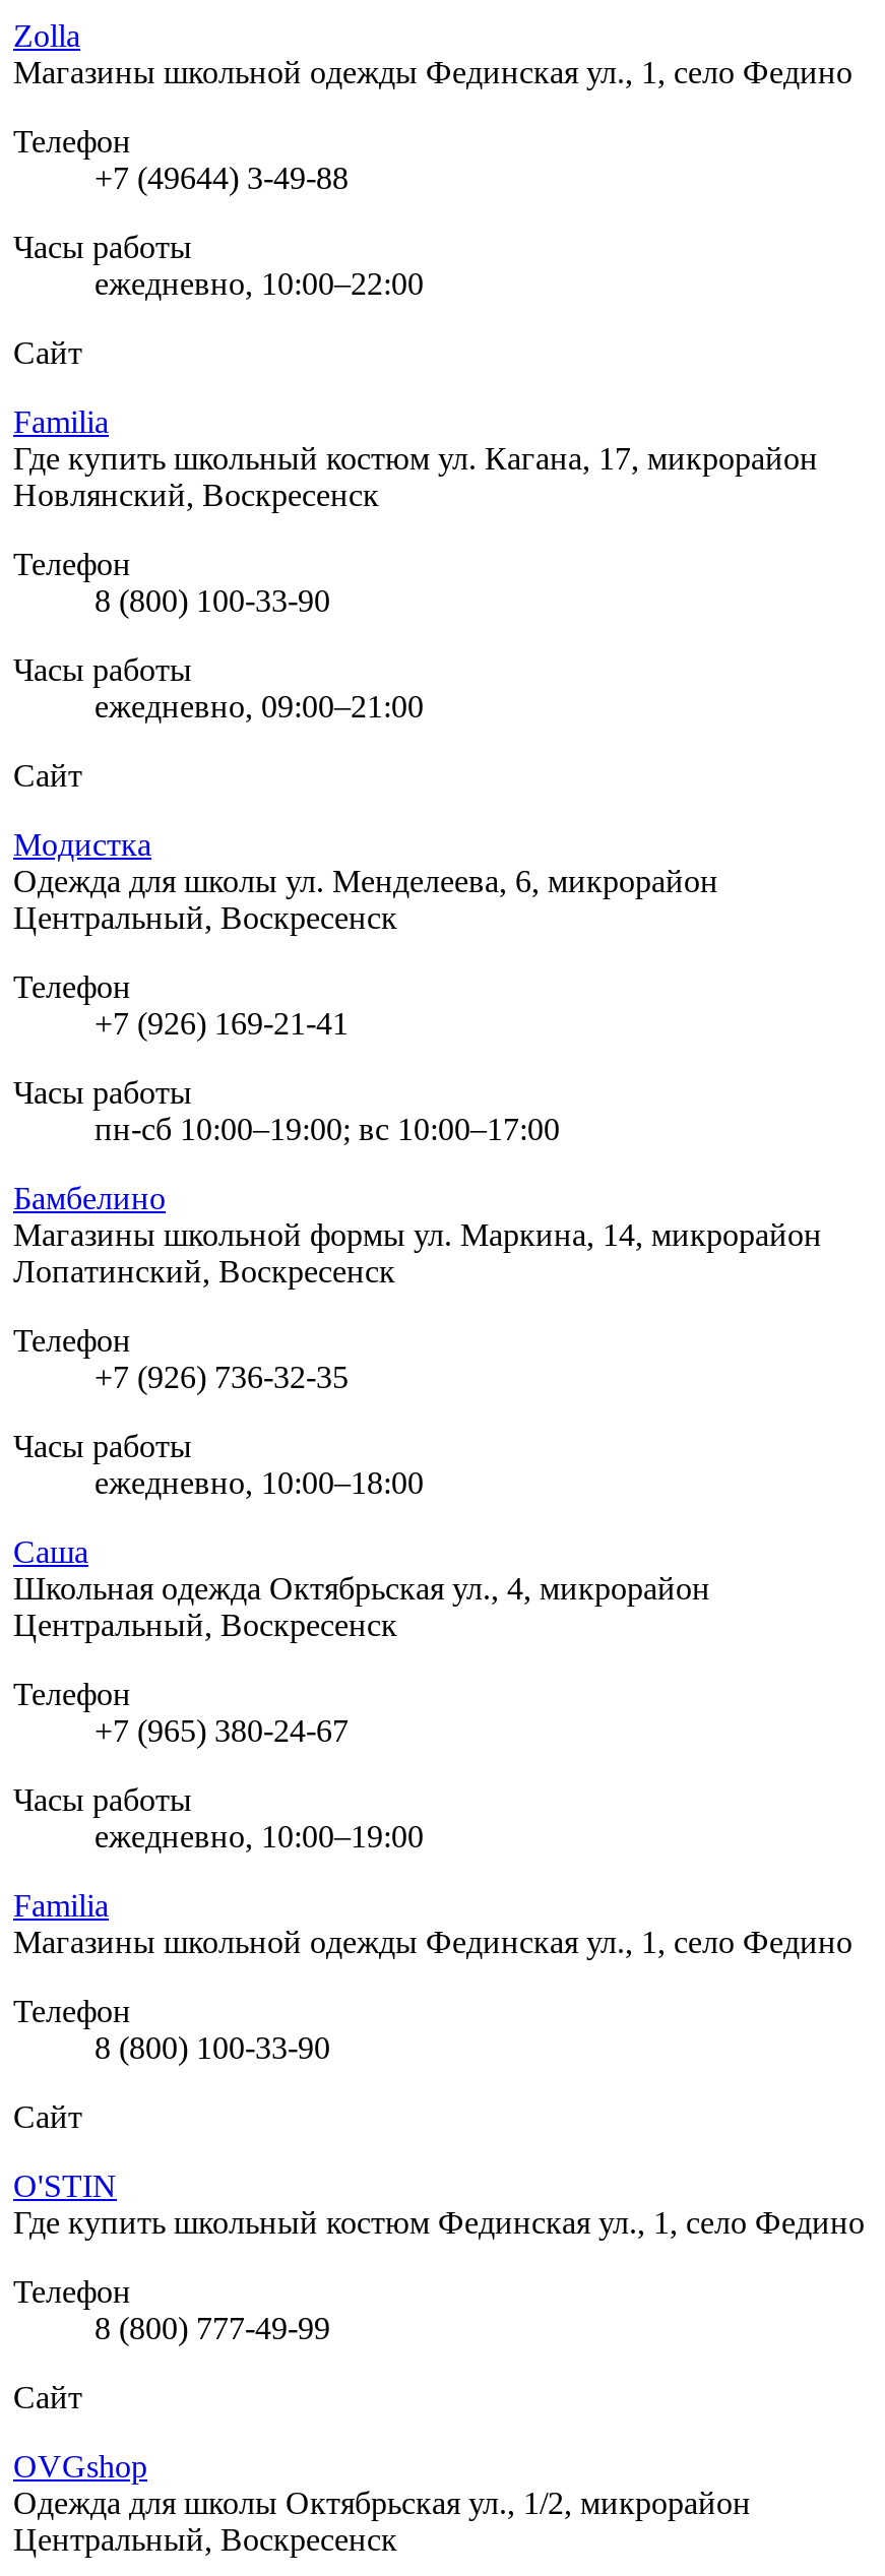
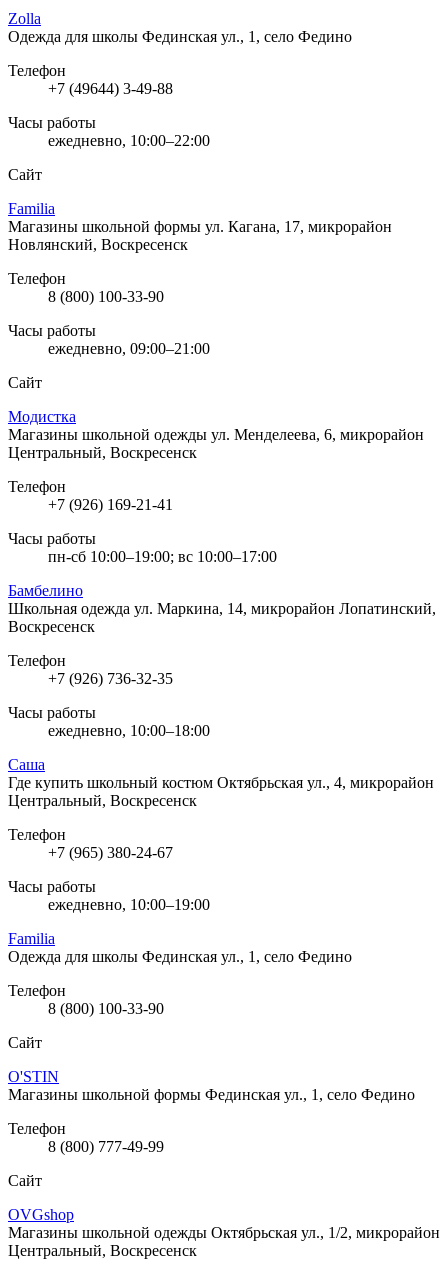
- Магазины школьной одежды Фединская ул., 1, село Федино
+ Одежда для школы Фединская ул., 1, село Федино

- Где купить школьный костюм ул. Кагана, 17, микрорайон
+ Магазины школьной формы ул. Кагана, 17, микрорайон

- Одежда для школы ул. Менделеева, 6, микрорайон
+ Магазины школьной одежды ул. Менделеева, 6, микрорайон

- Магазины школьной формы ул. Маркина, 14, микрорайон
- Лопатинский, Воскресенск
+ Школьная одежда ул. Маркина, 14, микрорайон Лопатинский,
+ Воскресенск

- Школьная одежда Октябрьская ул., 4, микрорайон
+ Где купить школьный костюм Октябрьская ул., 4, микрорайон

- Магазины школьной одежды Фединская ул., 1, село Федино
+ Одежда для школы Фединская ул., 1, село Федино

- Где купить школьный костюм Фединская ул., 1, село Федино
+ Магазины школьной формы Фединская ул., 1, село Федино

- Одежда для школы Октябрьская ул., 1/2, микрорайон
+ Магазины школьной одежды Октябрьская ул., 1/2, микрорайон
